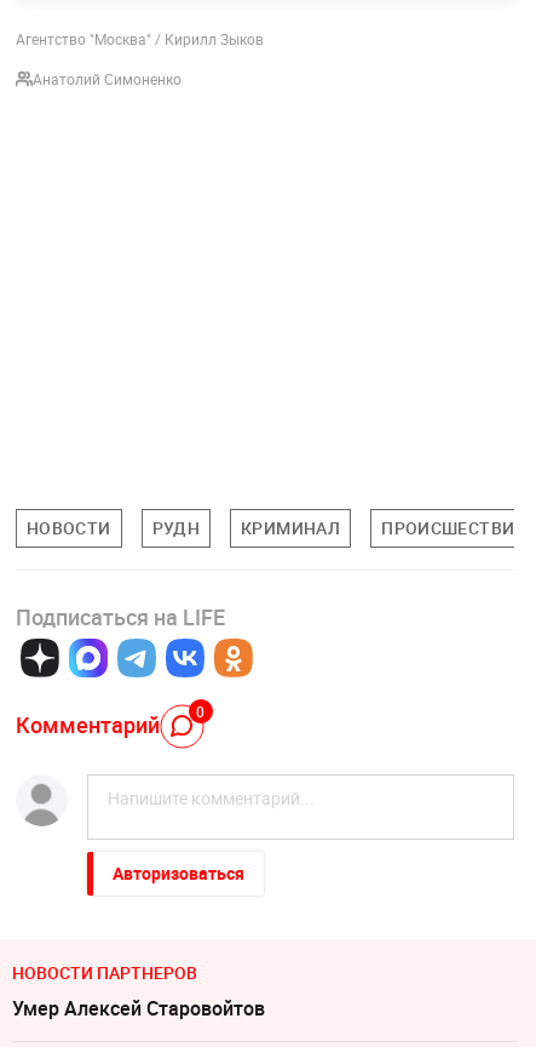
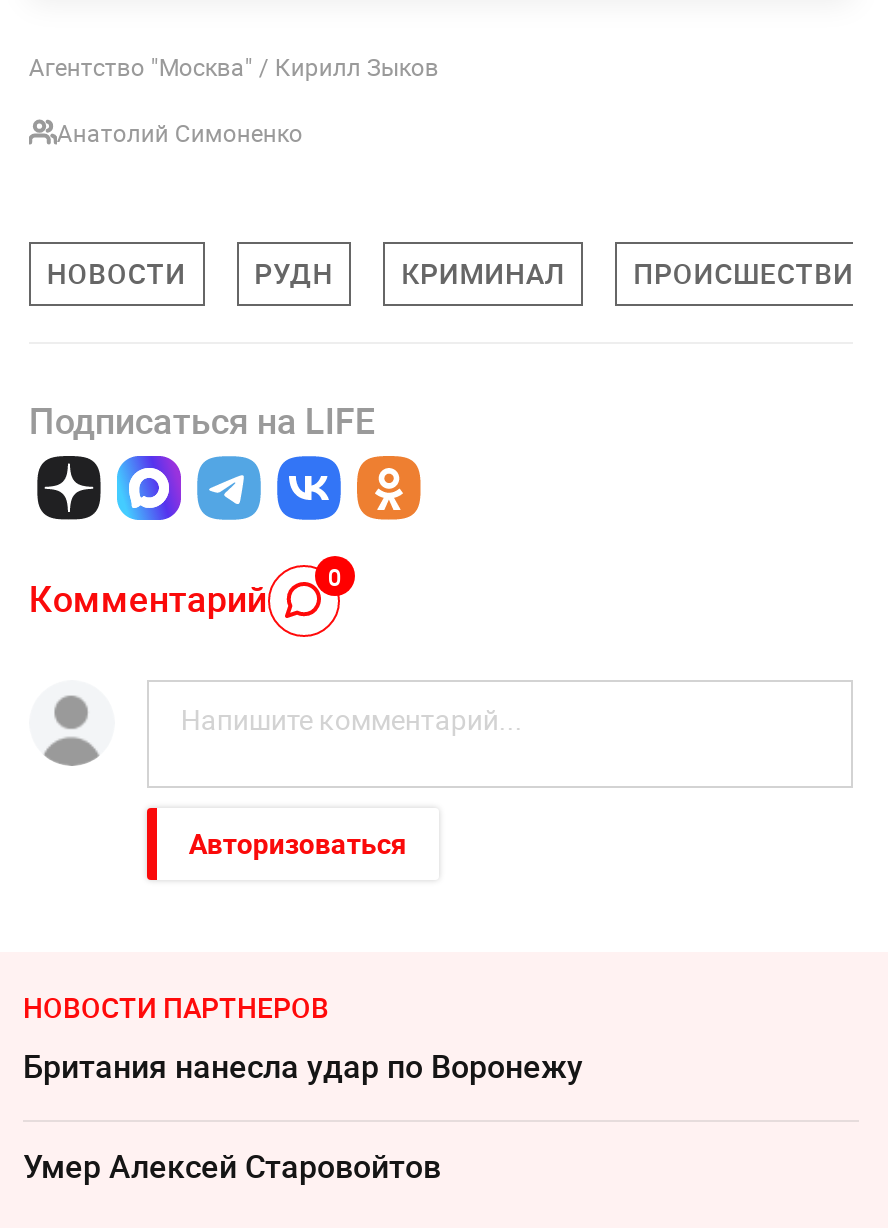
moved up: [image] | НОВОСТИ | РУДН | ... | Авторизоваться | НОВОСТИ ПАРТНЕРОВ

+ Британия нанесла удар по Воронежу
